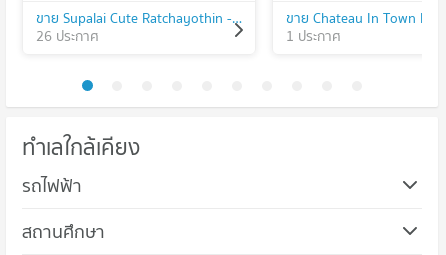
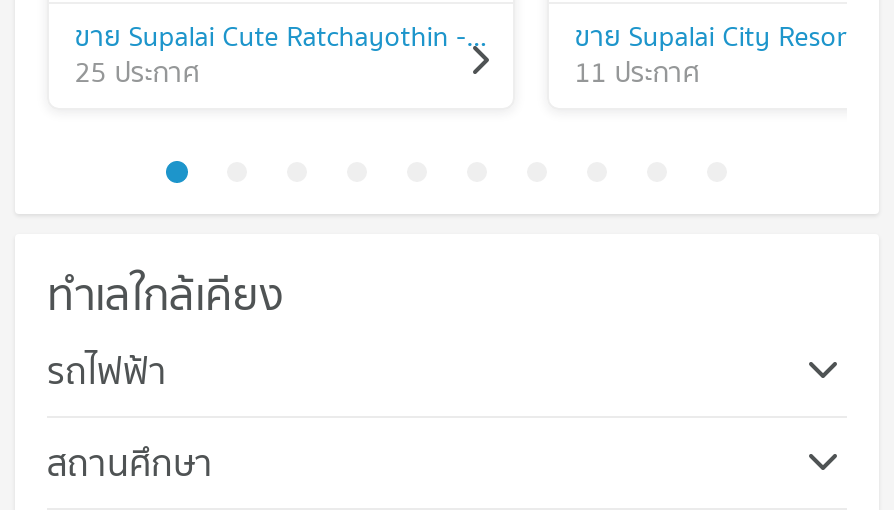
- 26 ประกาศ
+ 25 ประกาศ

- 1 ประกาศ
+ 11 ประกาศ
